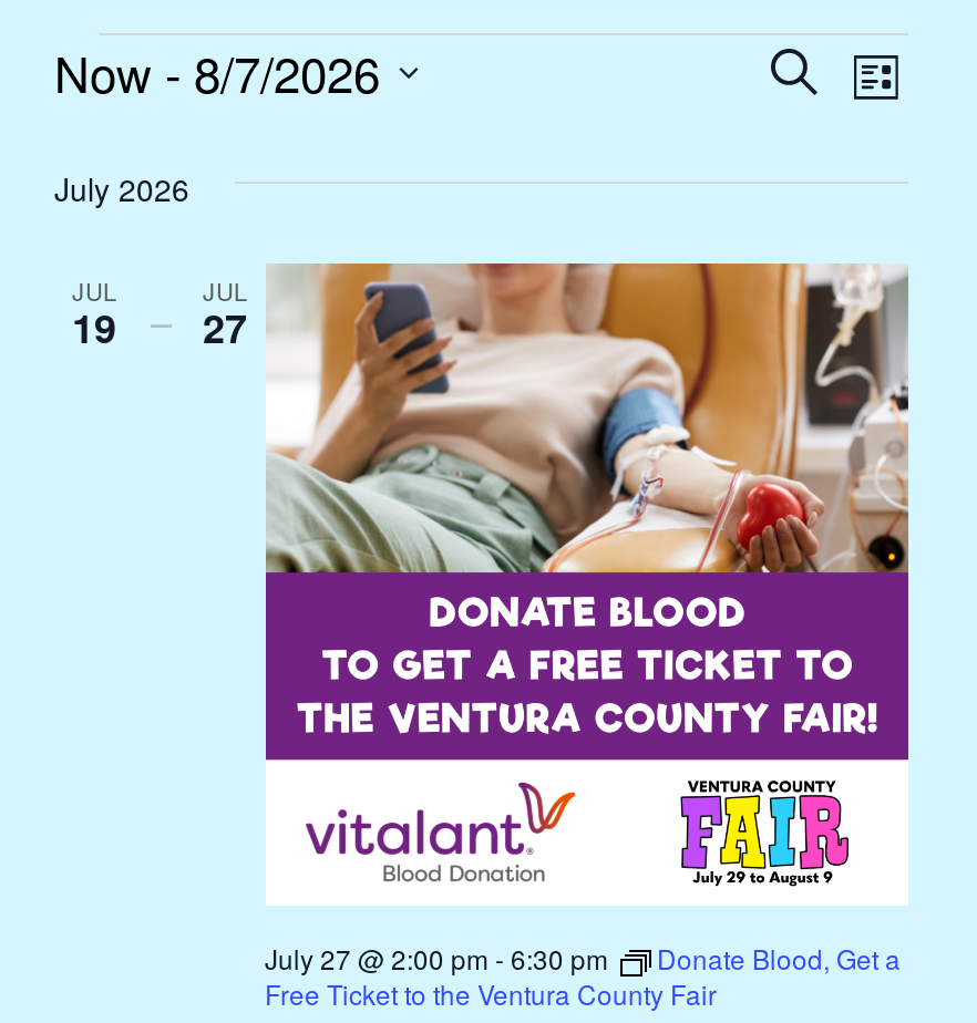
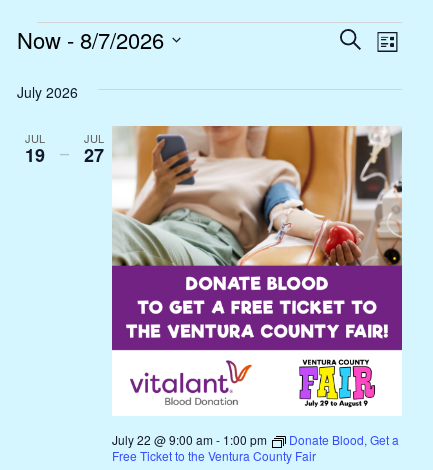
- July 27 @ 2:00 pm - 6:30 pm Donate Blood, Get a
+ July 22 @ 9:00 am - 1:00 pm Donate Blood, Get a
